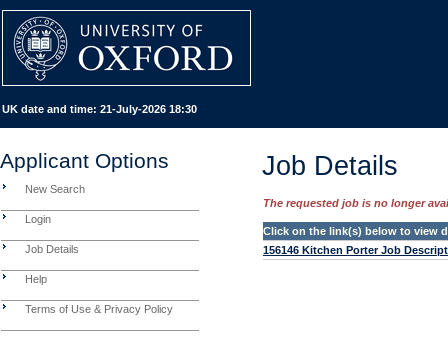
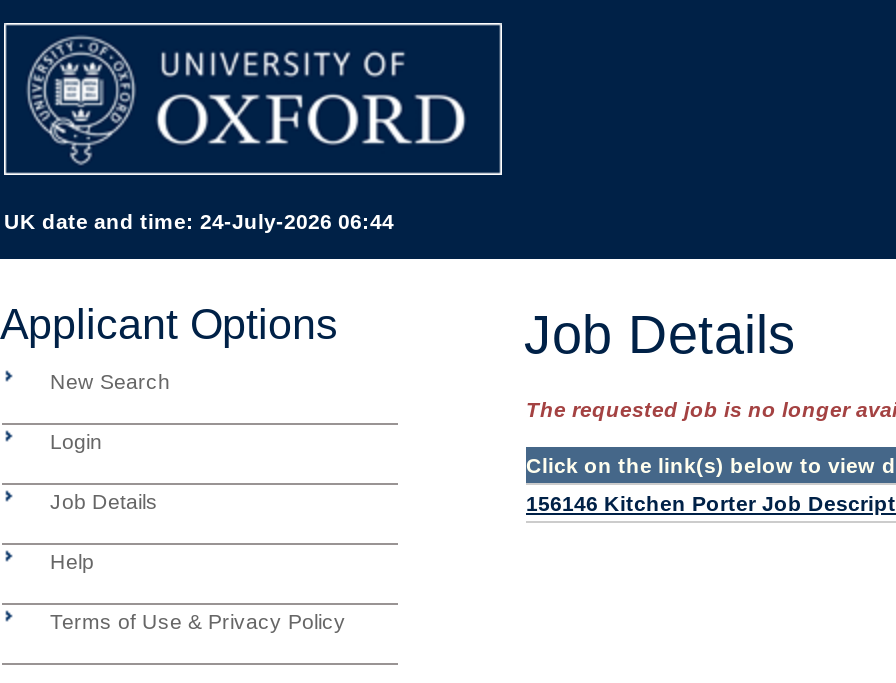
- UK date and time: 21-July-2026 18:30
+ UK date and time: 24-July-2026 06:44
